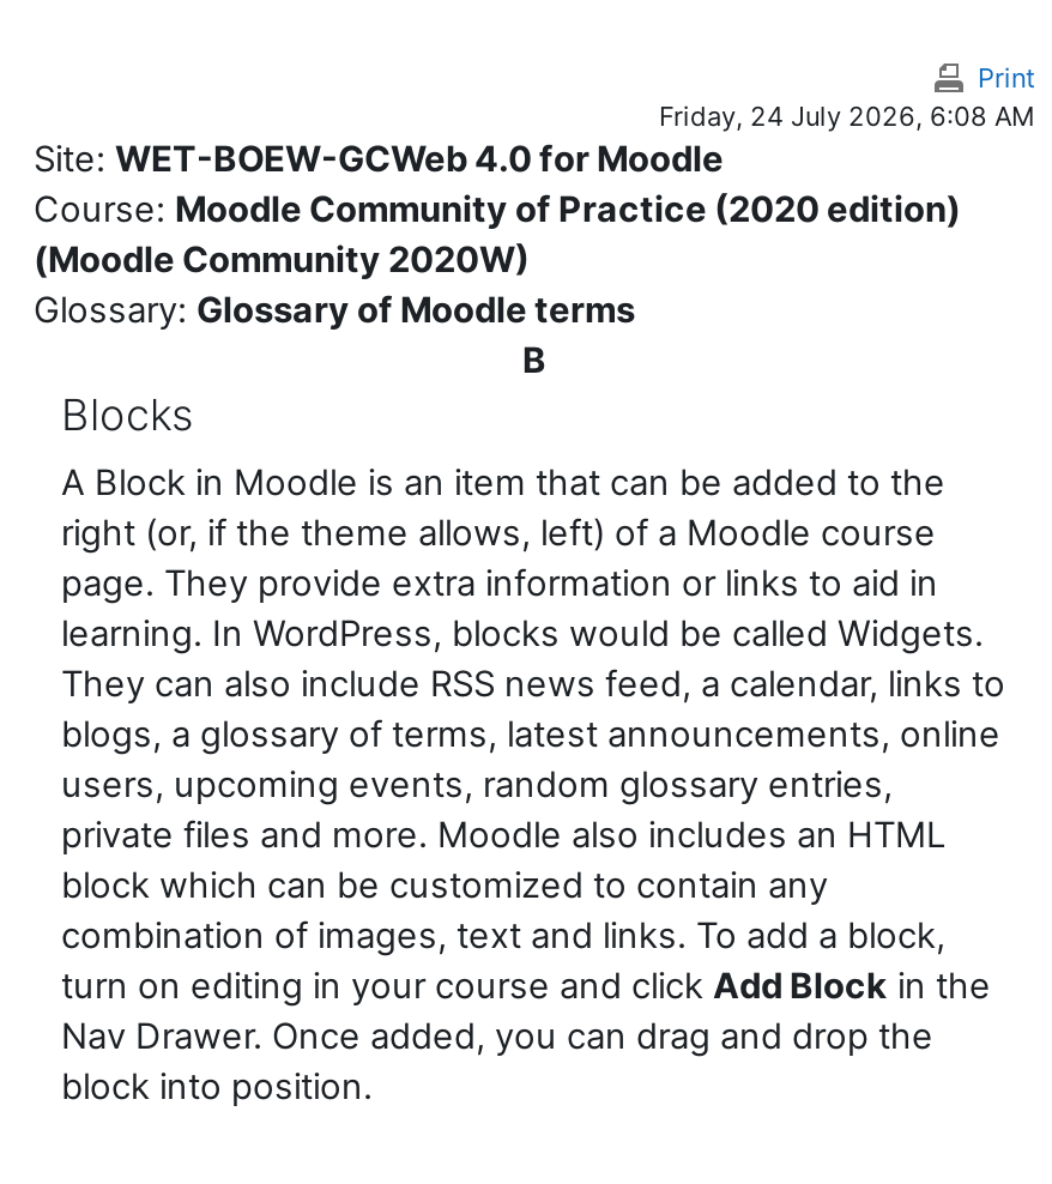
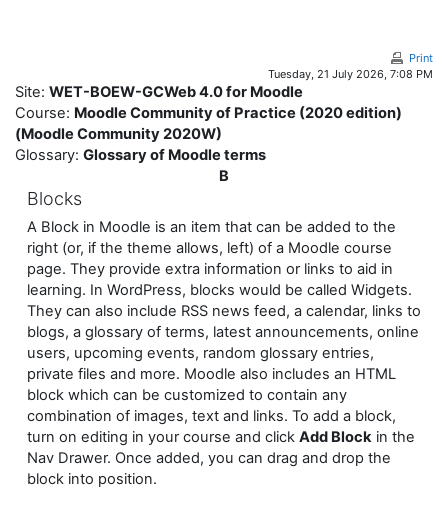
- Friday, 24 July 2026, 6:08 AM
+ Tuesday, 21 July 2026, 7:08 PM
